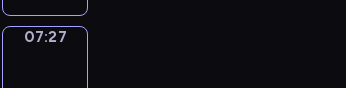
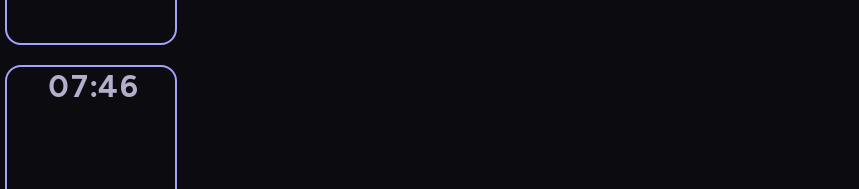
- 07:27
+ 07:46
